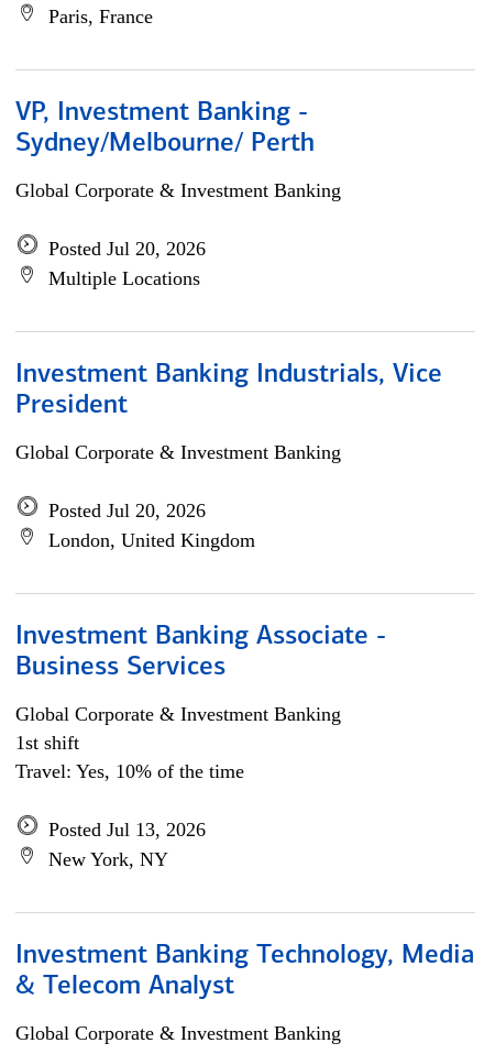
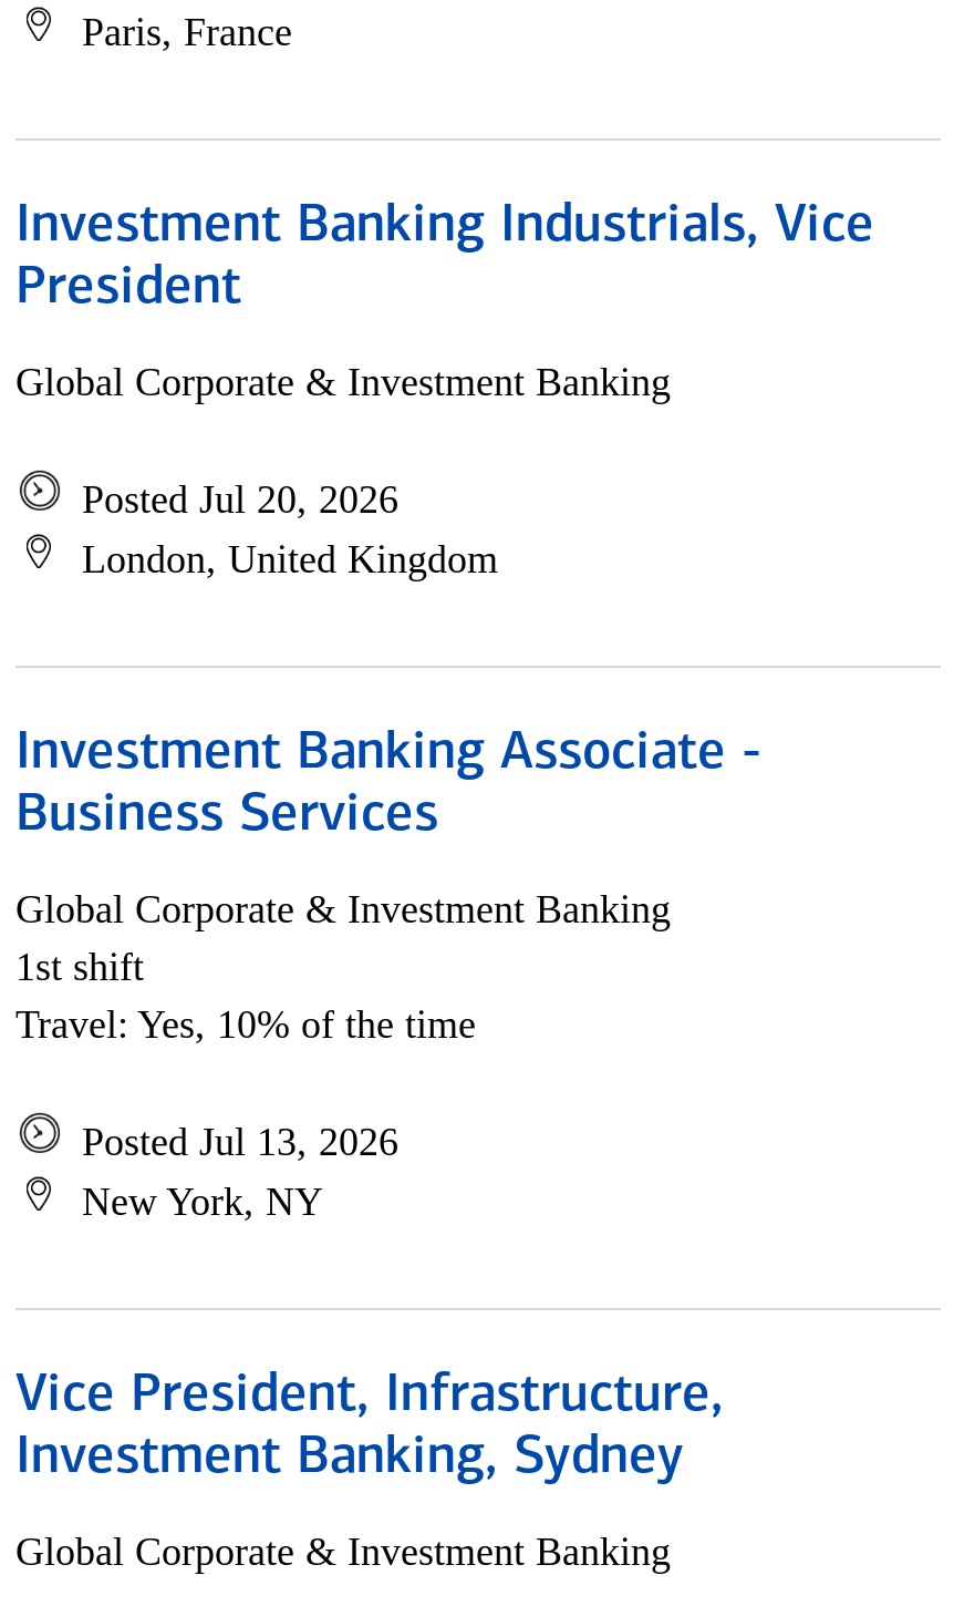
- VP, Investment Banking -
- Sydney/Melbourne/ Perth
- Global Corporate & Investment Banking
- Posted Jul 20, 2026
- Multiple Locations

- Investment Banking Technology, Media
- & Telecom Analyst
+ Vice President, Infrastructure,
+ Investment Banking, Sydney
